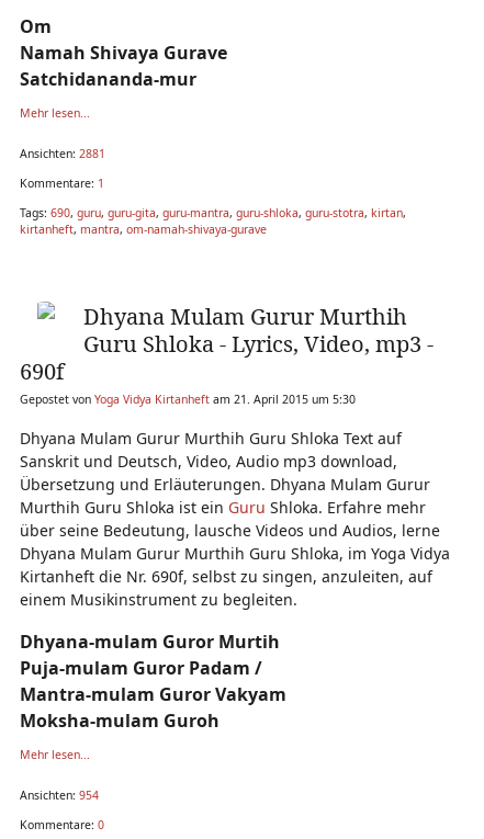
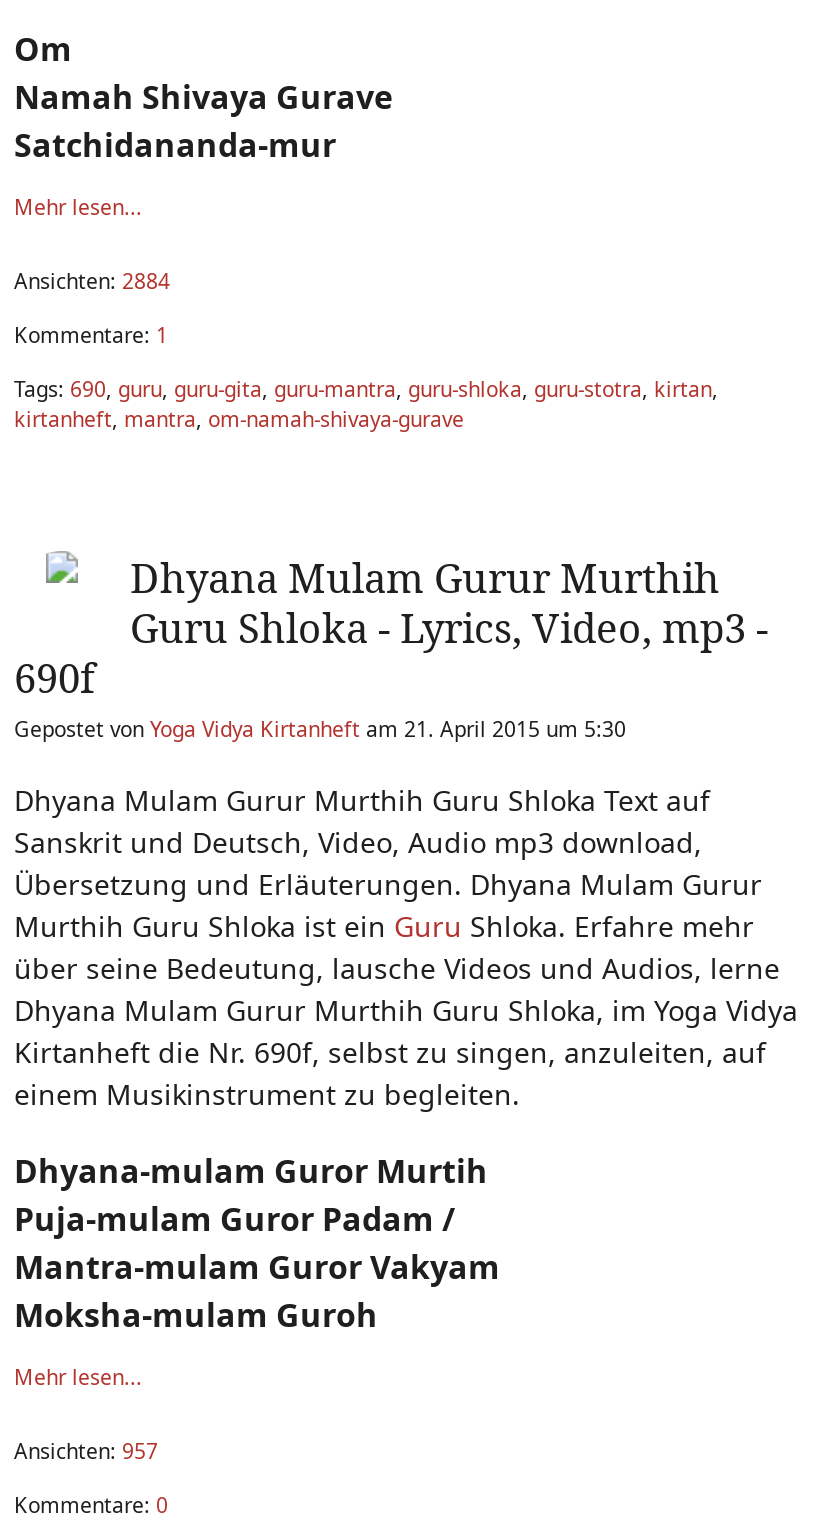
- Ansichten: 2881
+ Ansichten: 2884

- Ansichten: 954
+ Ansichten: 957
